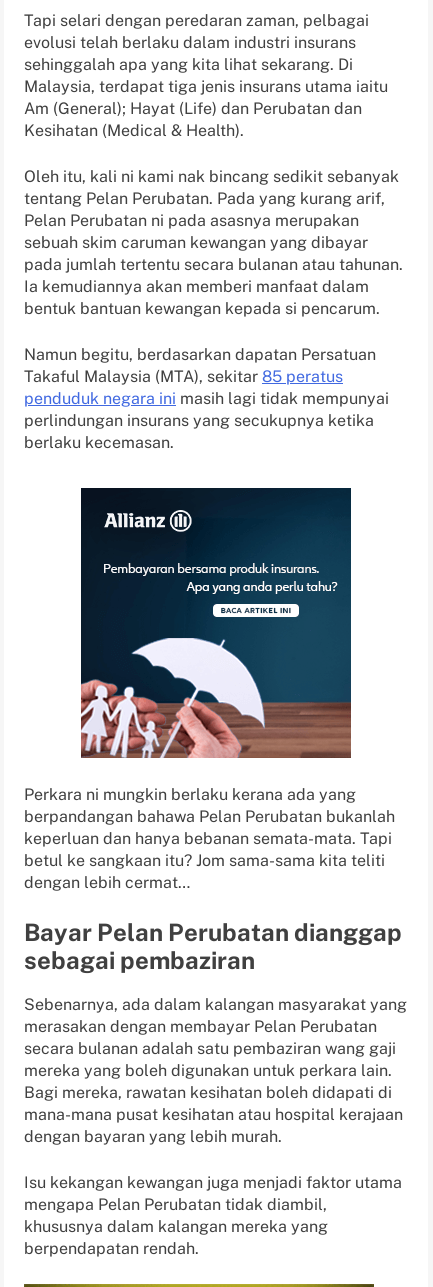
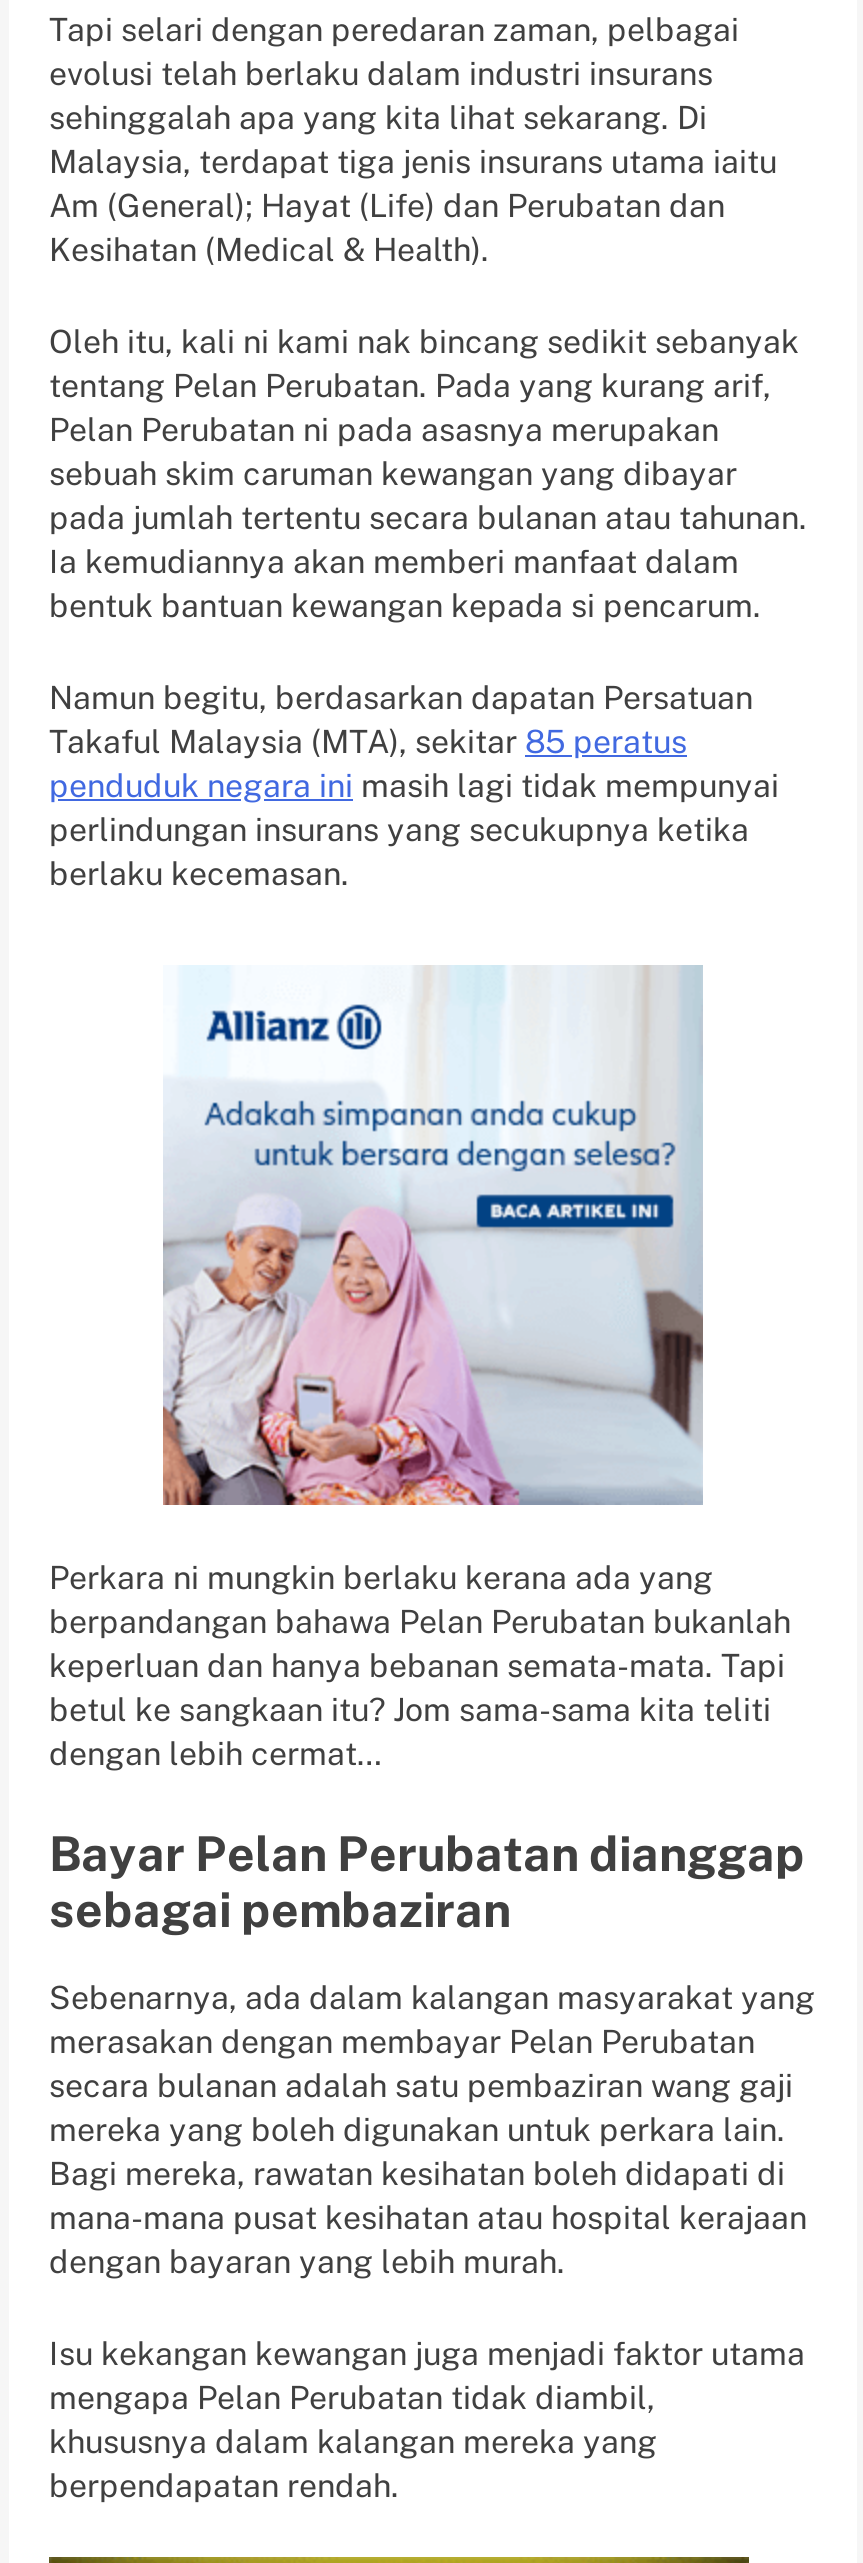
- [image]
+ [image]
